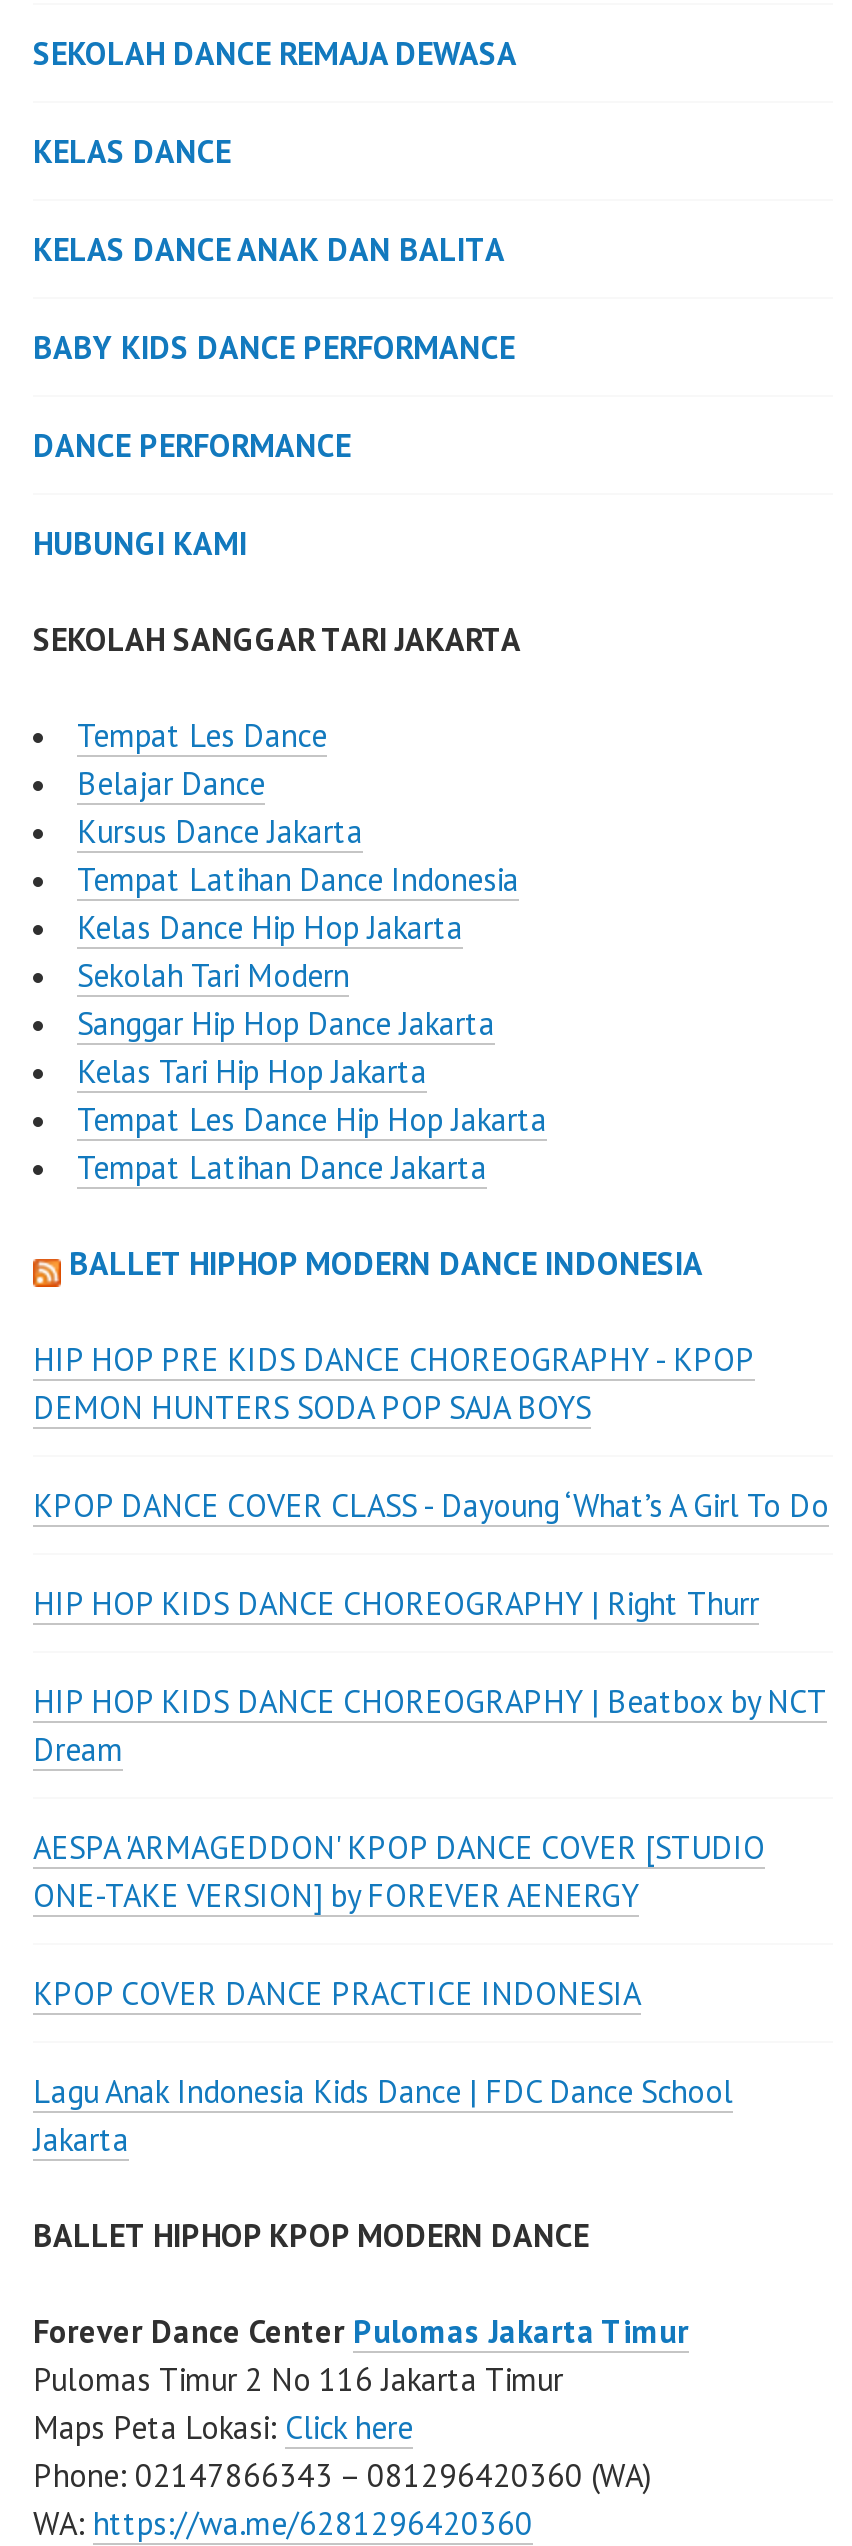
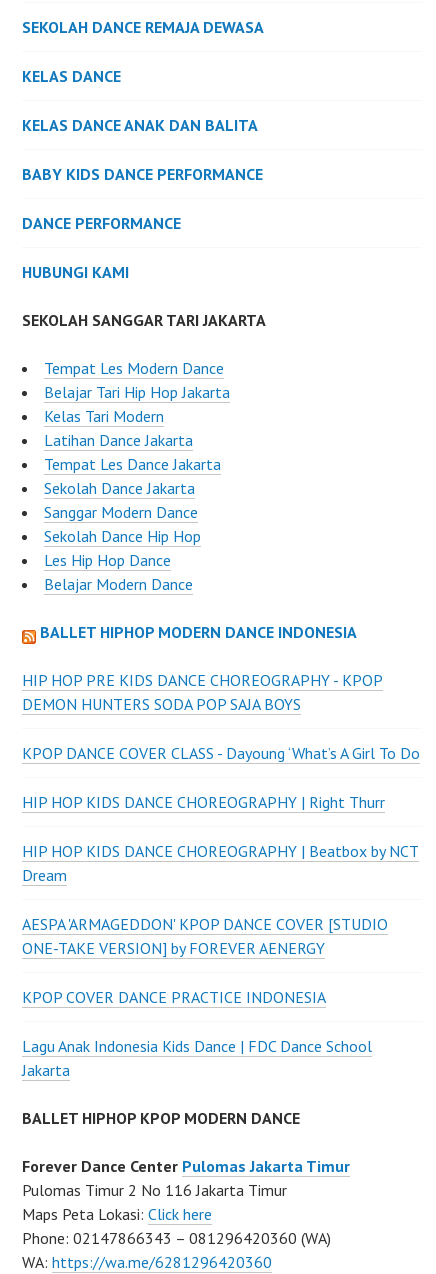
- Tempat Les Dance
- Belajar Dance
- Kursus Dance Jakarta
- Tempat Latihan Dance Indonesia
- Kelas Dance Hip Hop Jakarta
- Sekolah Tari Modern
- Sanggar Hip Hop Dance Jakarta
- Kelas Tari Hip Hop Jakarta
- Tempat Les Dance Hip Hop Jakarta
- Tempat Latihan Dance Jakarta
+ Tempat Les Modern Dance
+ Belajar Tari Hip Hop Jakarta
+ Kelas Tari Modern
+ Latihan Dance Jakarta
+ Tempat Les Dance Jakarta
+ Sekolah Dance Jakarta
+ Sanggar Modern Dance
+ Sekolah Dance Hip Hop
+ Les Hip Hop Dance
+ Belajar Modern Dance
